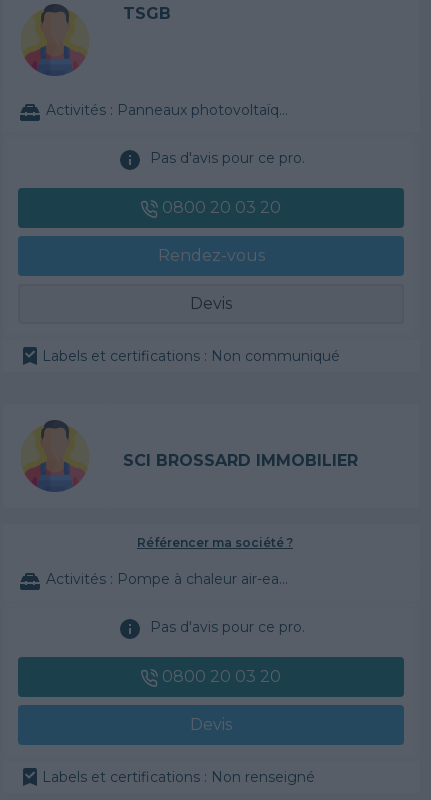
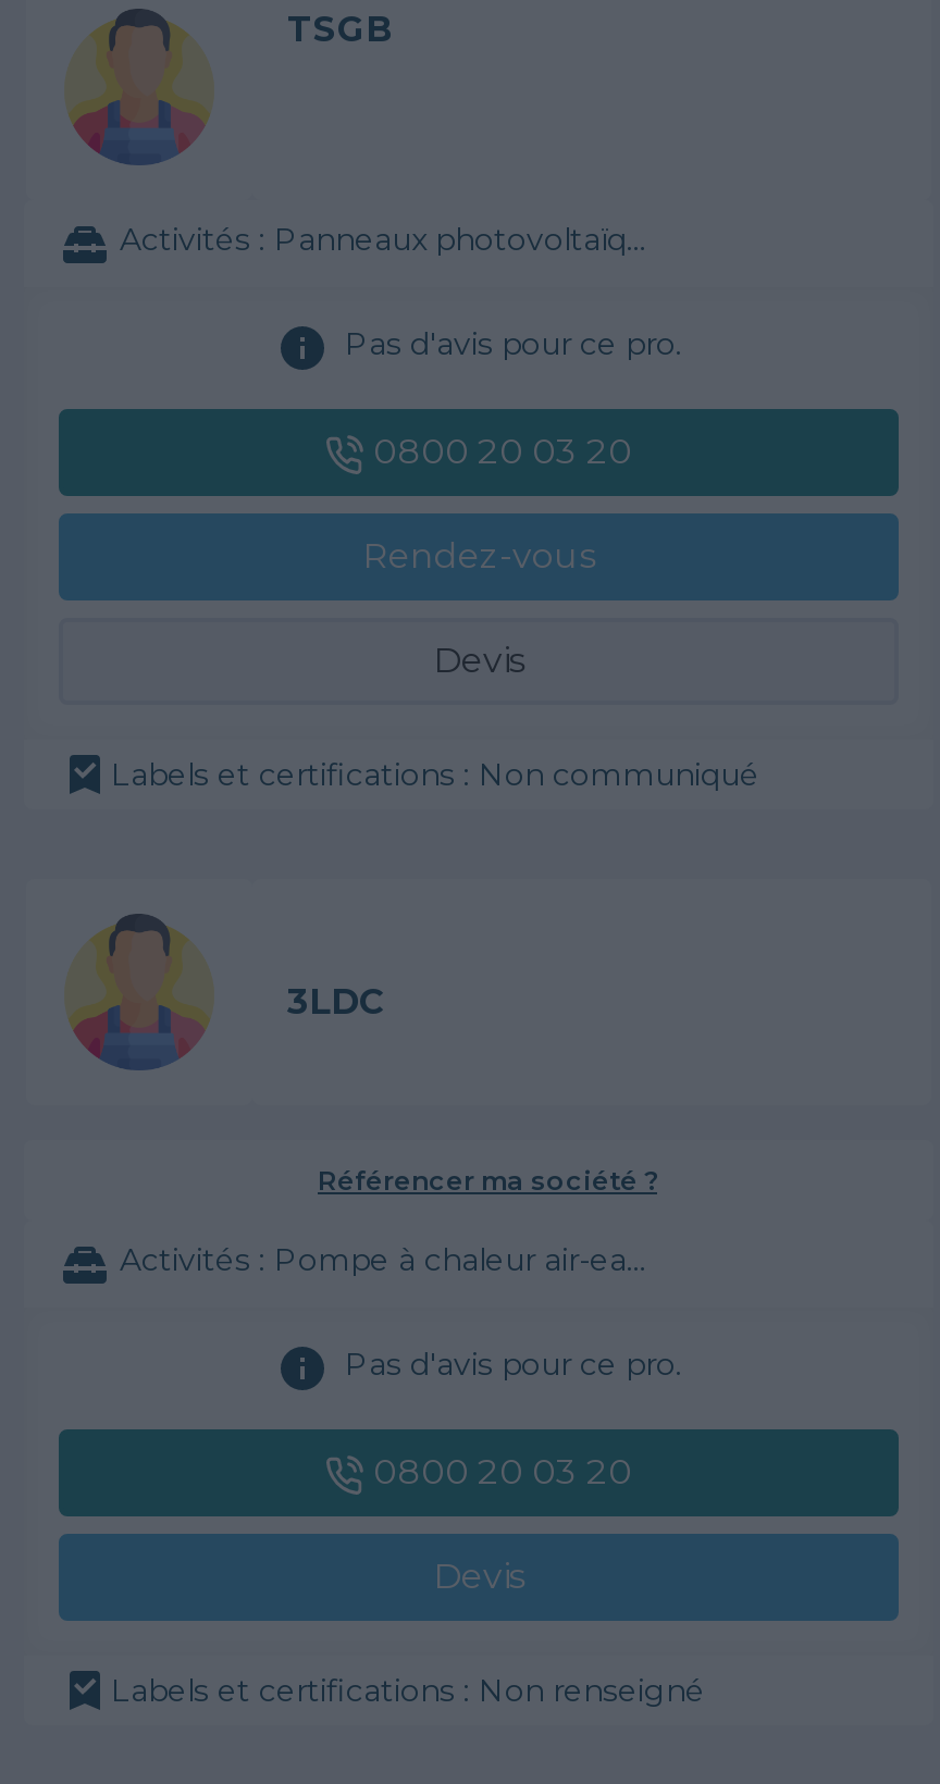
- SCI BROSSARD IMMOBILIER
+ 3LDC
